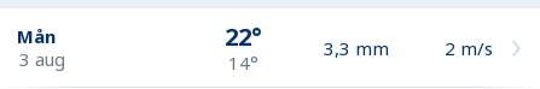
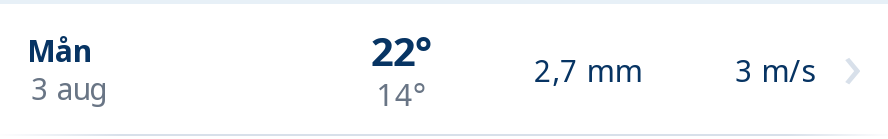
- 3,3 mm
+ 2,7 mm

- 2 m/s
+ 3 m/s
